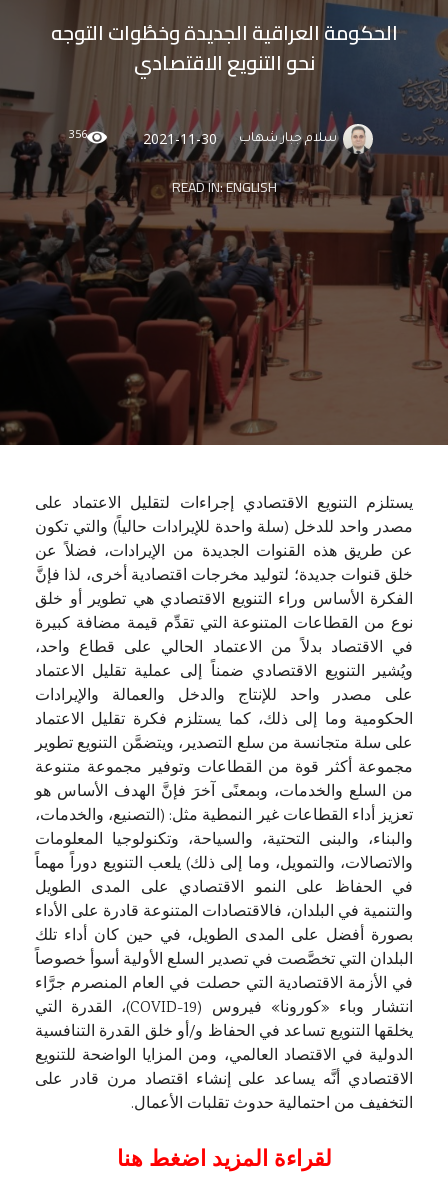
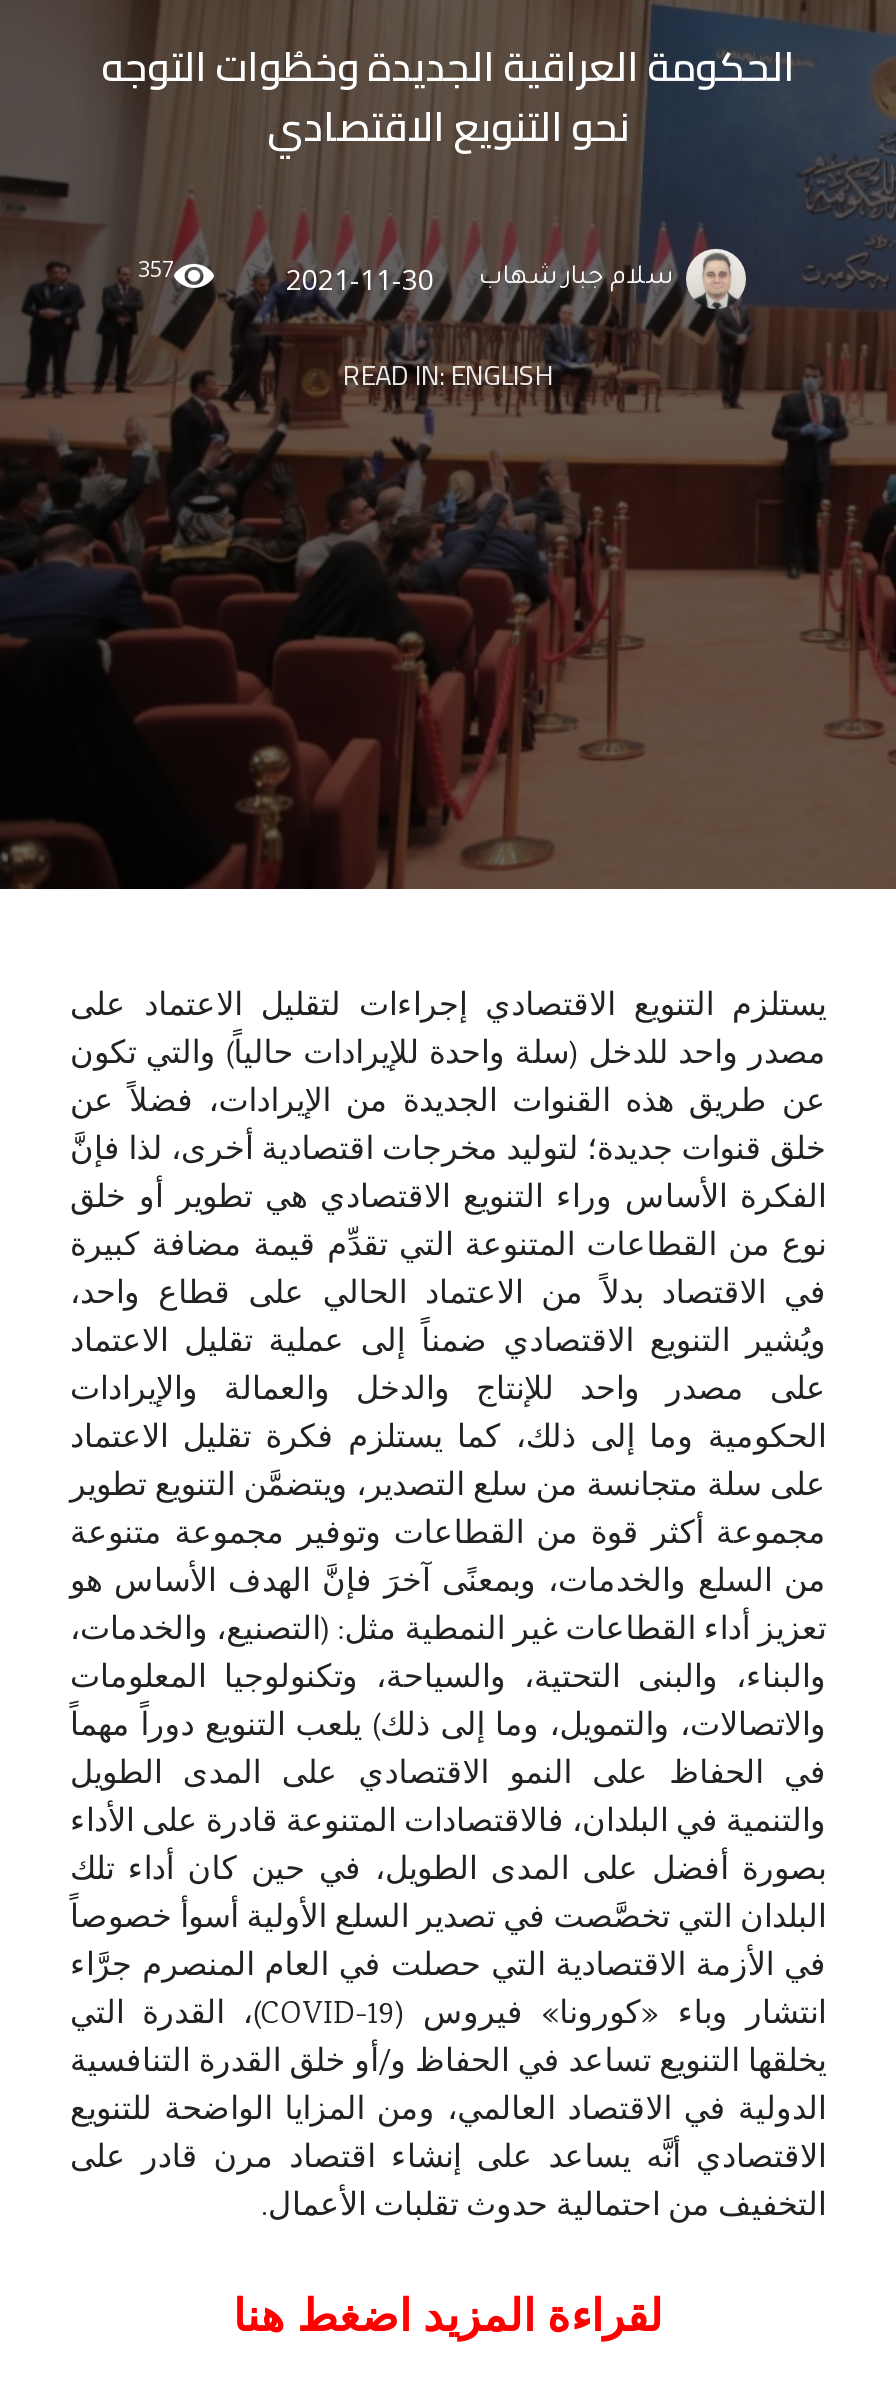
- 356
+ 357
